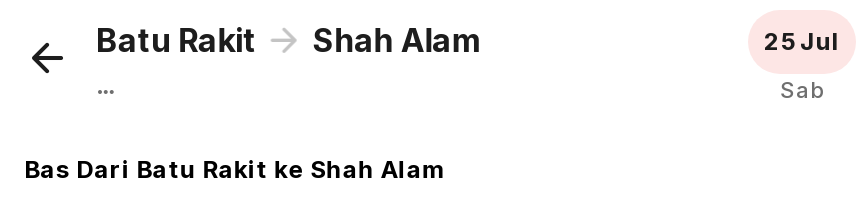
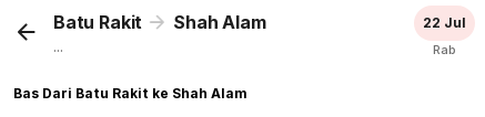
- 25 Jul
+ 22 Jul

- Sab
+ Rab
